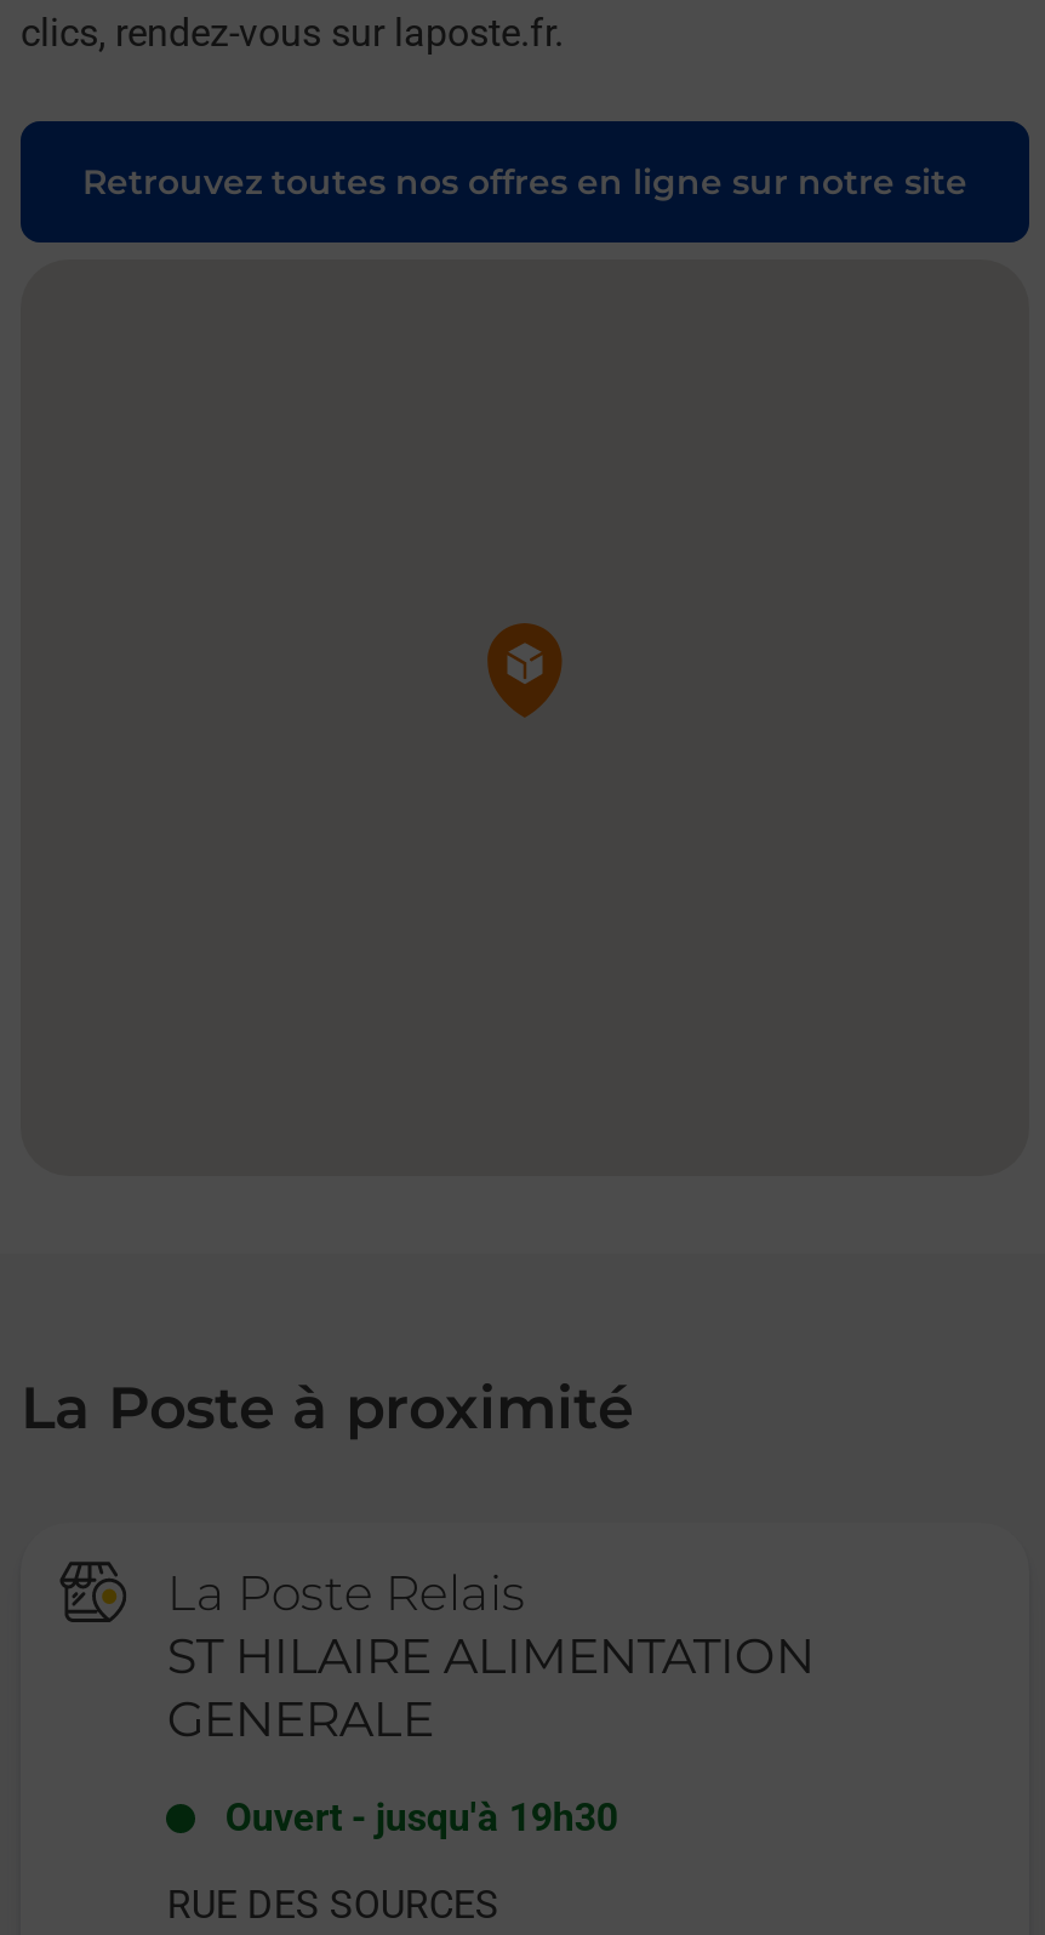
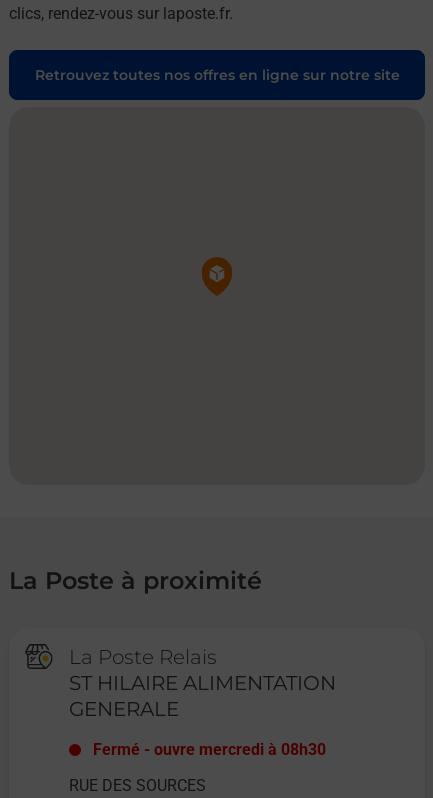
- Ouvert - jusqu'à 19h30
+ Fermé - ouvre mercredi à 08h30
